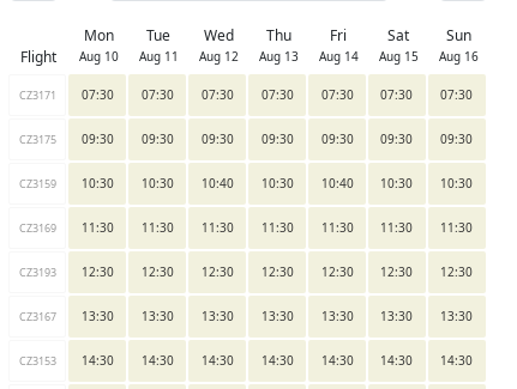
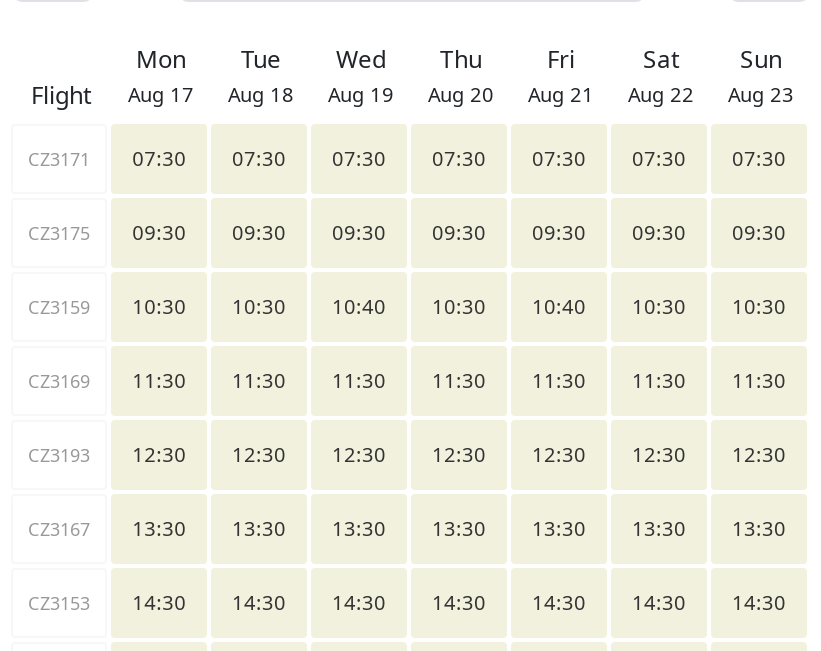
- Aug 10
+ Aug 17

- Aug 11
+ Aug 18

- Aug 12
+ Aug 19

- Aug 13
+ Aug 20

- Aug 14
+ Aug 21

- Aug 15
+ Aug 22

- Aug 16
+ Aug 23
